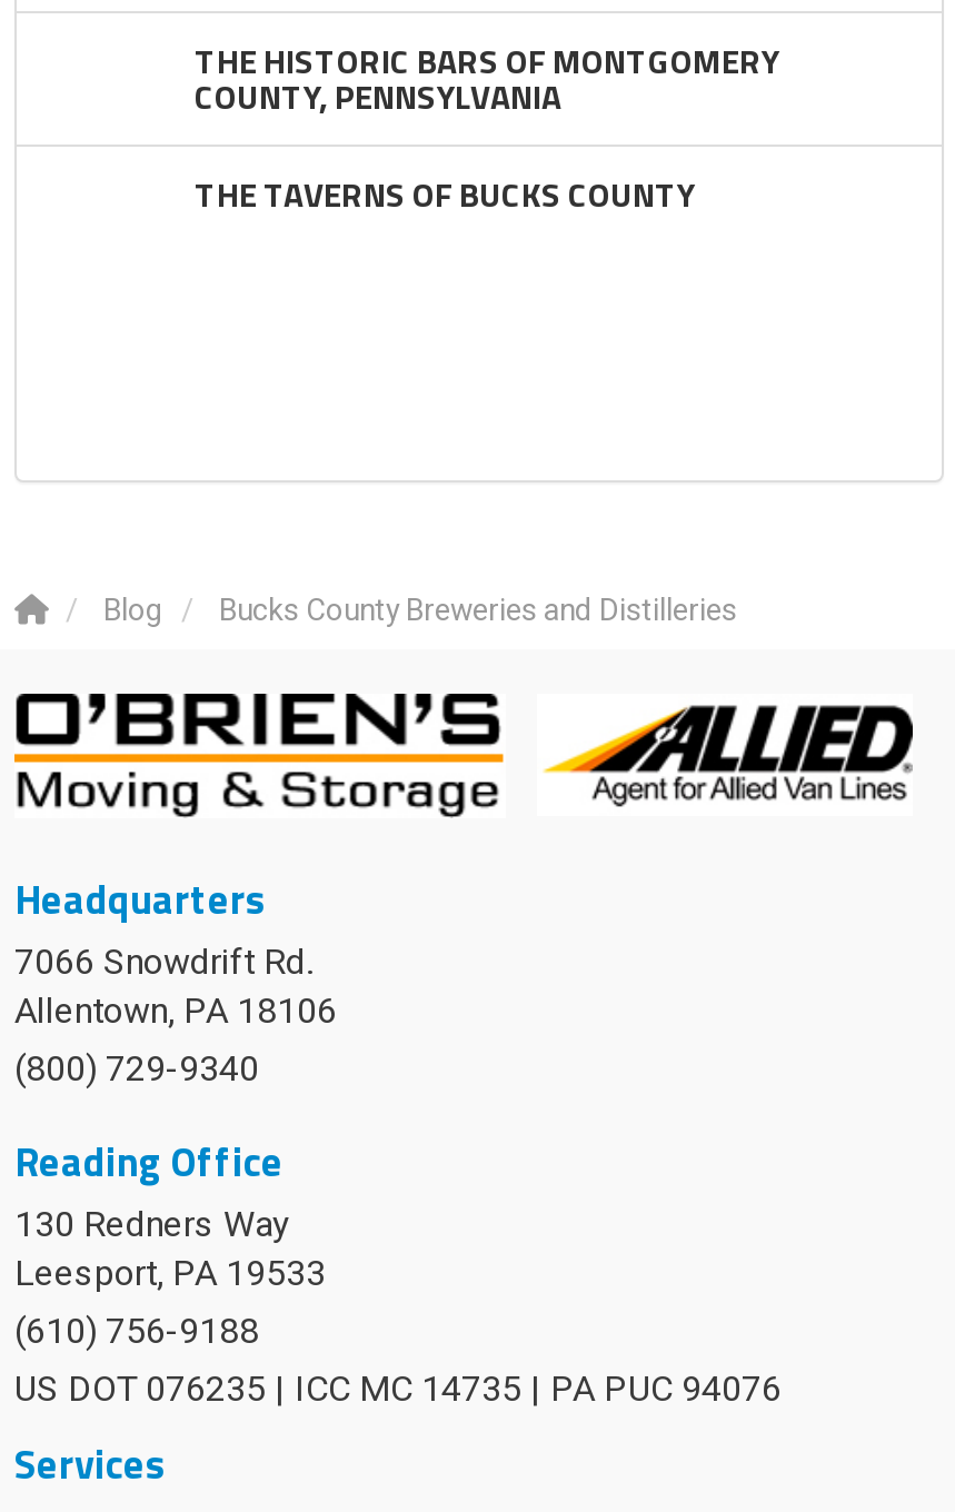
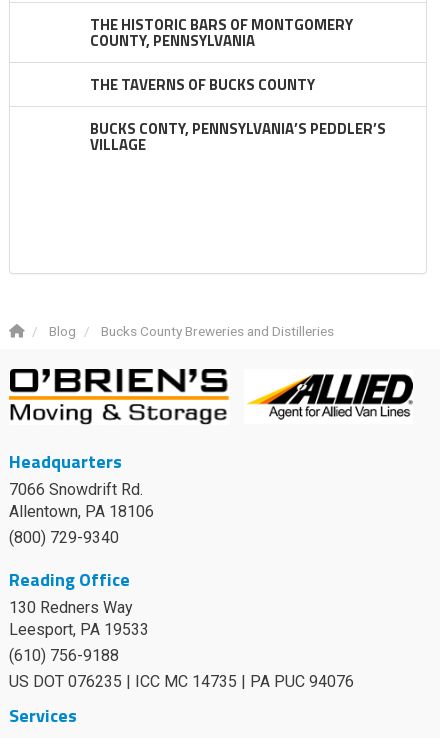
+ BUCKS CONTY, PENNSYLVANIA’S PEDDLER’S
+ VILLAGE
